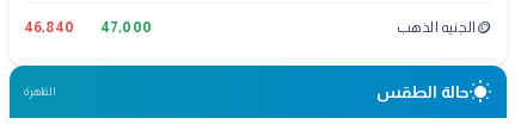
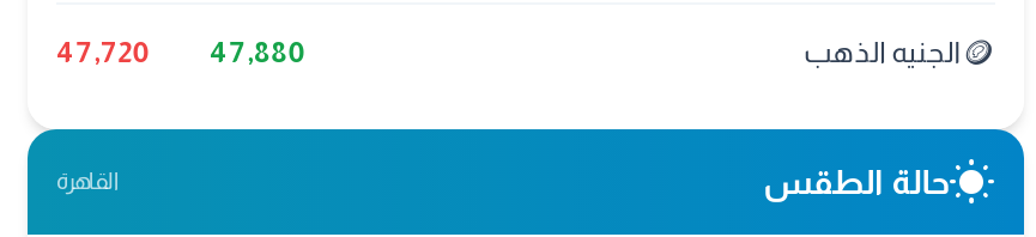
- 46,840
+ 47,720

- 47,000
+ 47,880
